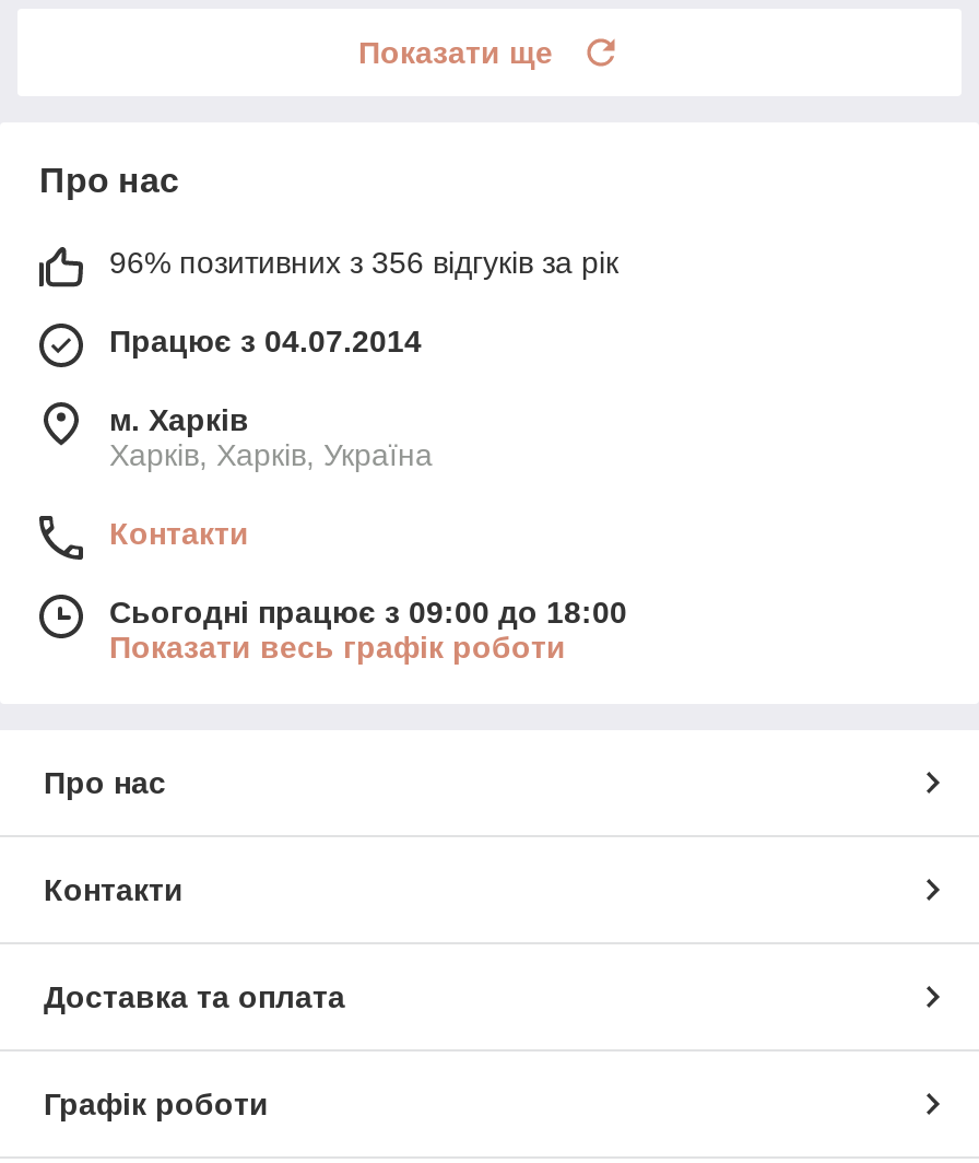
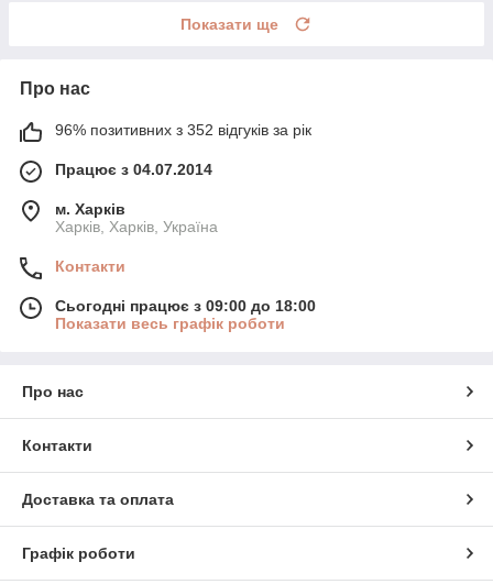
- 96% позитивних з 356 відгуків за рік
+ 96% позитивних з 352 відгуків за рік
